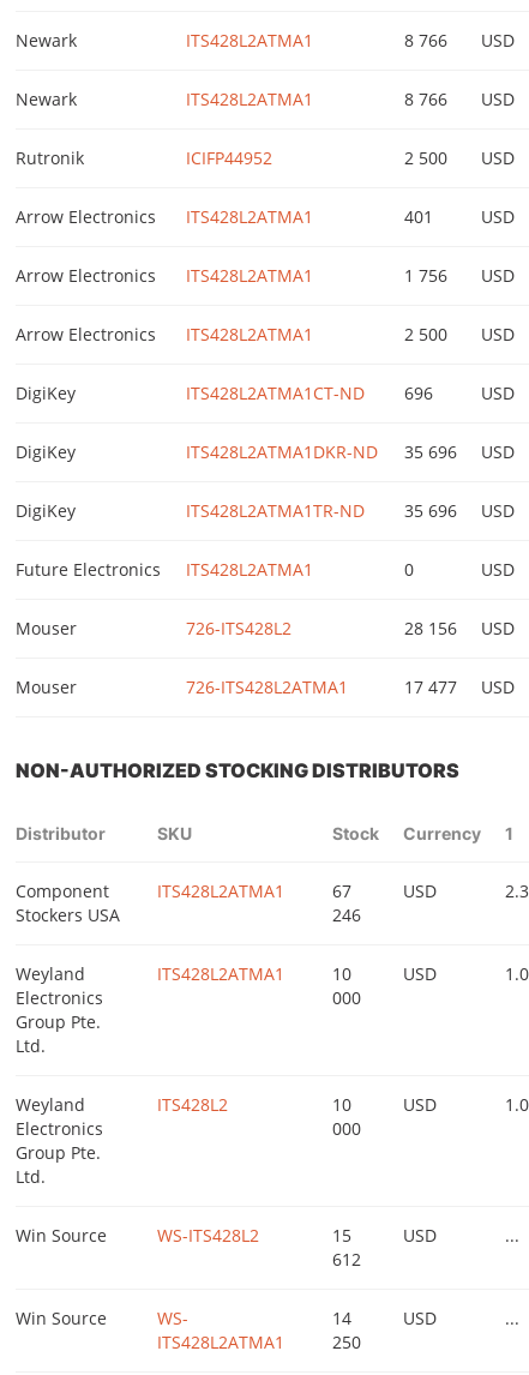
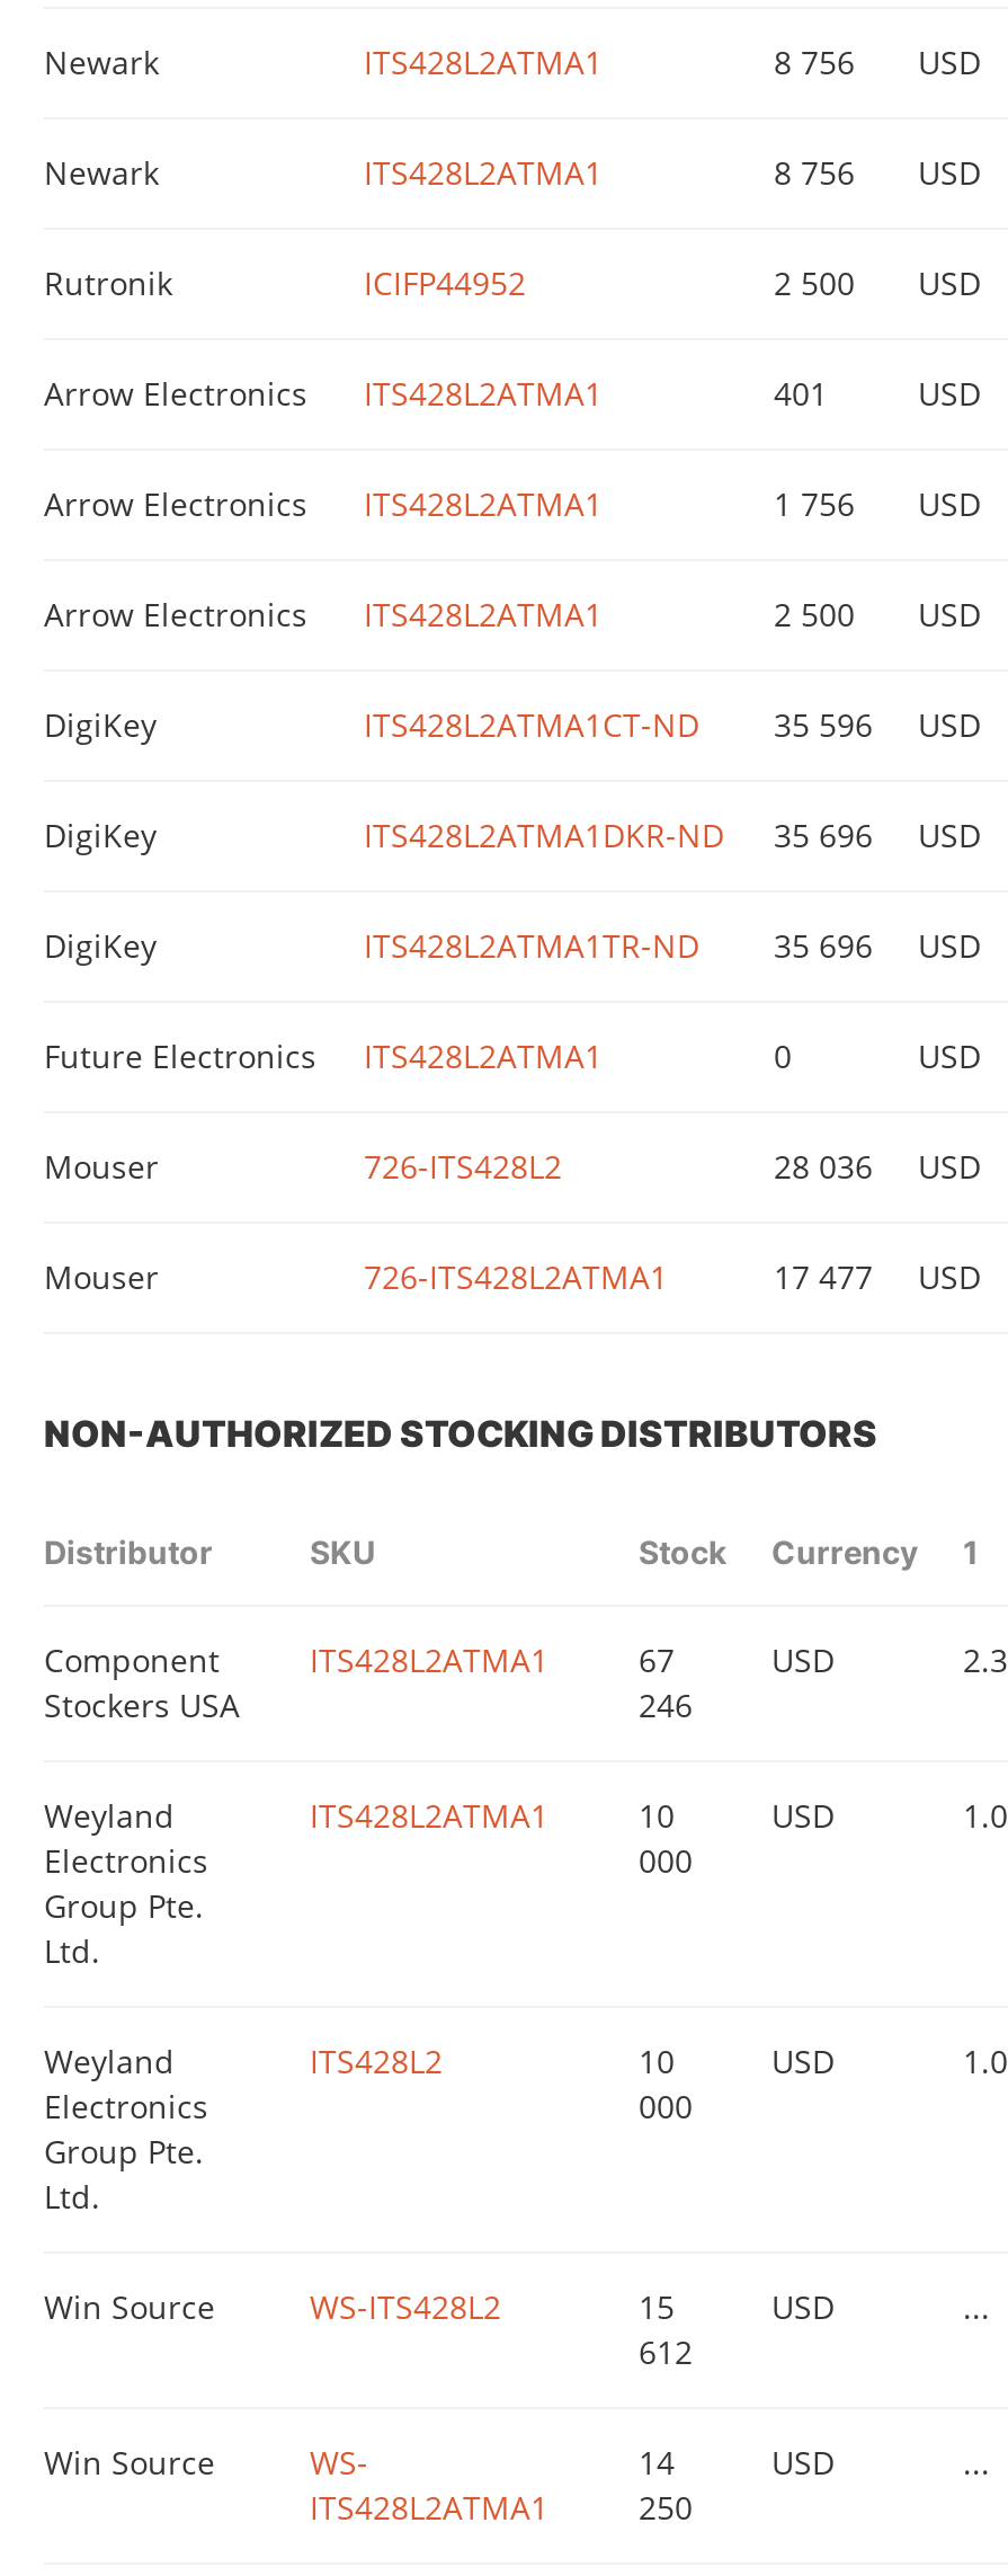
- 8 766 USD
+ 8 756 USD

- 8 766 USD
+ 8 756 USD

- 696
+ 35 596

- 28 156 USD
+ 28 036 USD
